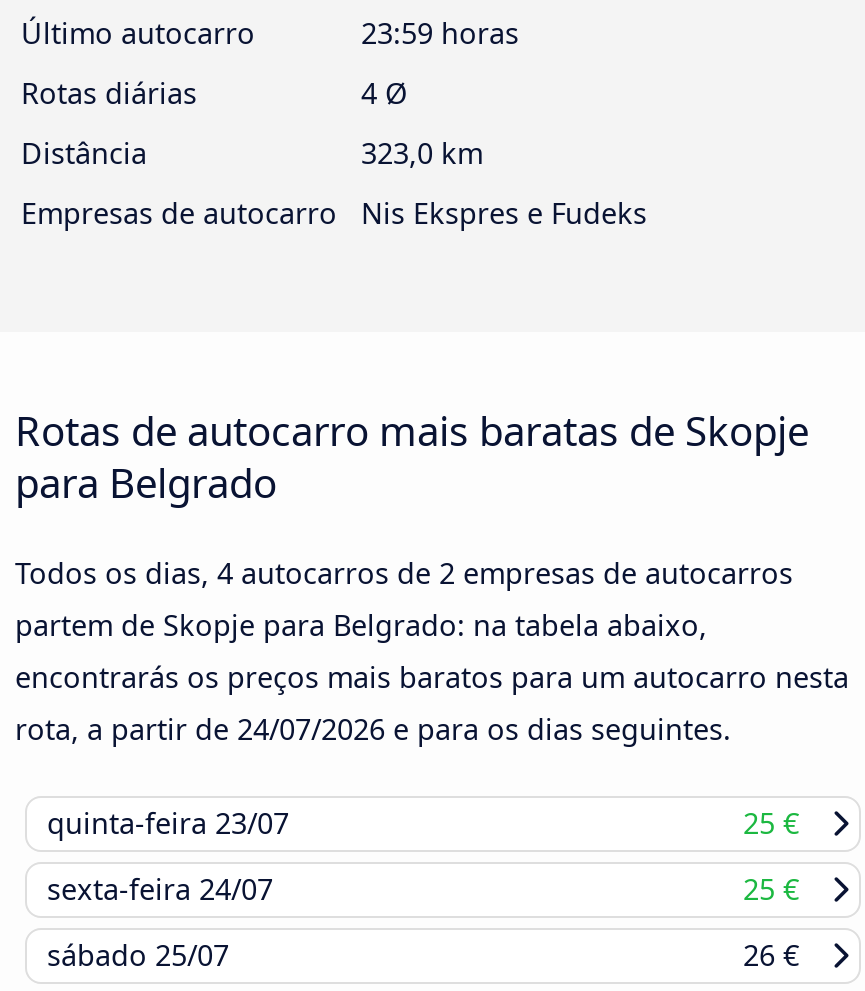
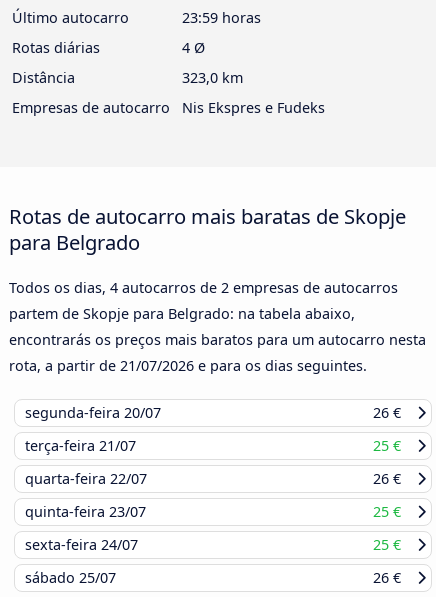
- rota, a partir de 24/07/2026 e para os dias seguintes.
+ rota, a partir de 21/07/2026 e para os dias seguintes.
+ segunda-feira 20/07
+ 26 €
+ terça-feira 21/07
+ 25 €
+ quarta-feira 22/07
+ 26 €
